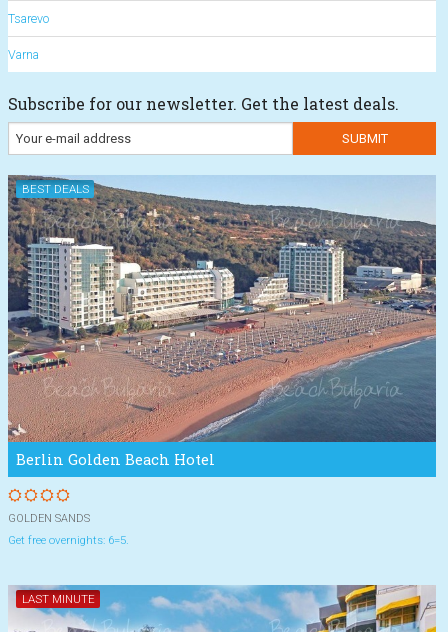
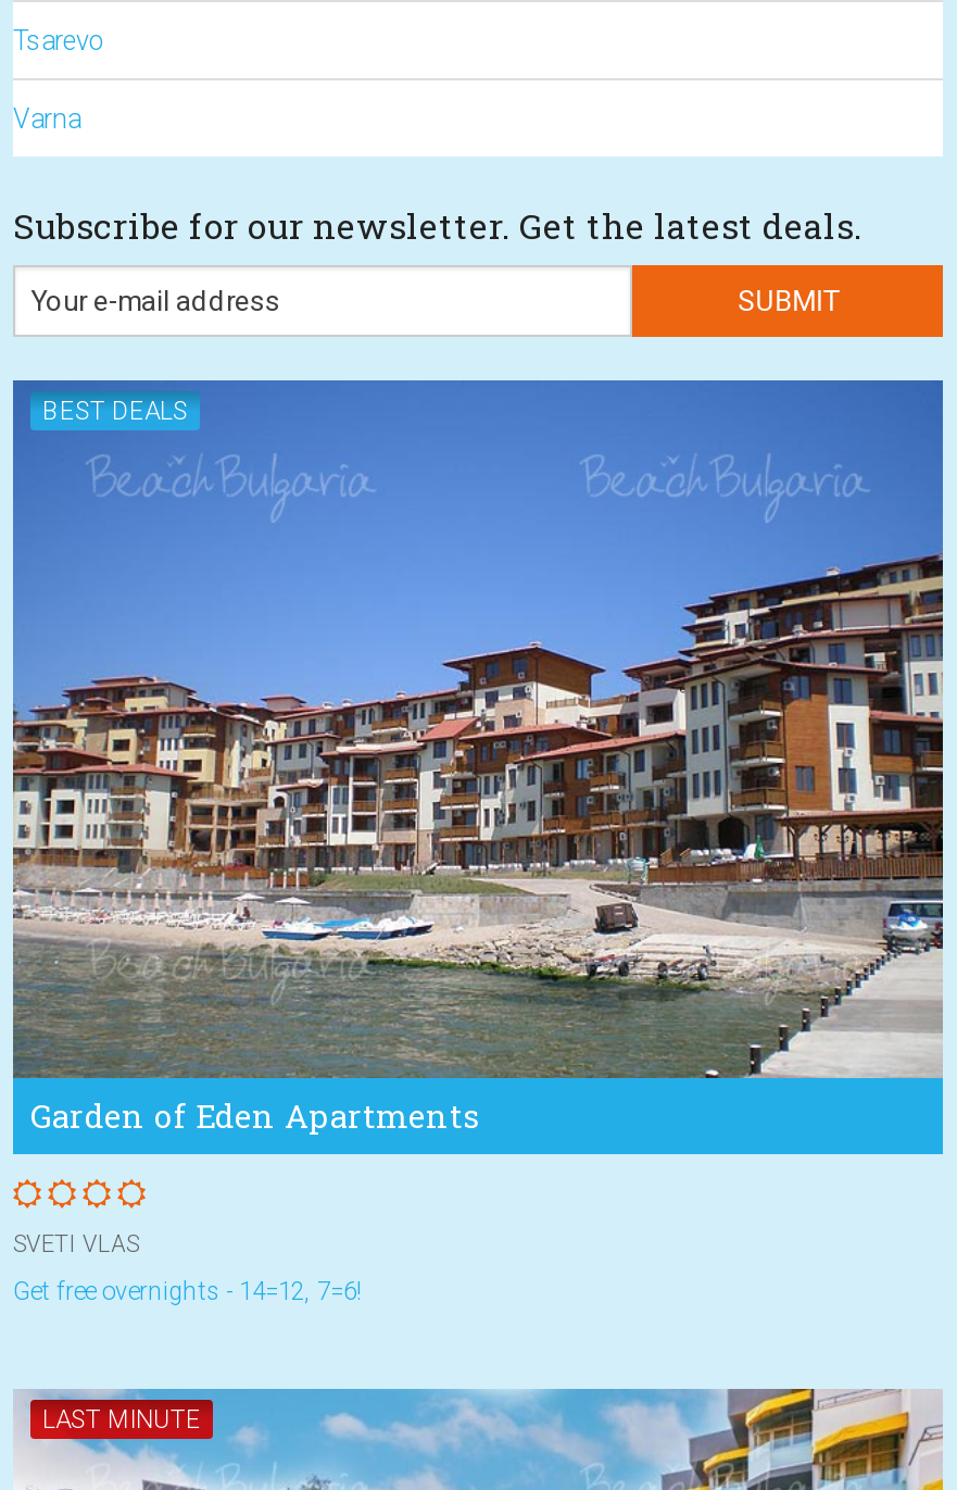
- [image]
- Berlin Golden Beach Hotel
+ [image]
+ Garden of Eden Apartments

- GOLDEN SANDS
+ SVETI VLAS

- Get free overnights: 6=5.
+ Get free overnights - 14=12, 7=6!
